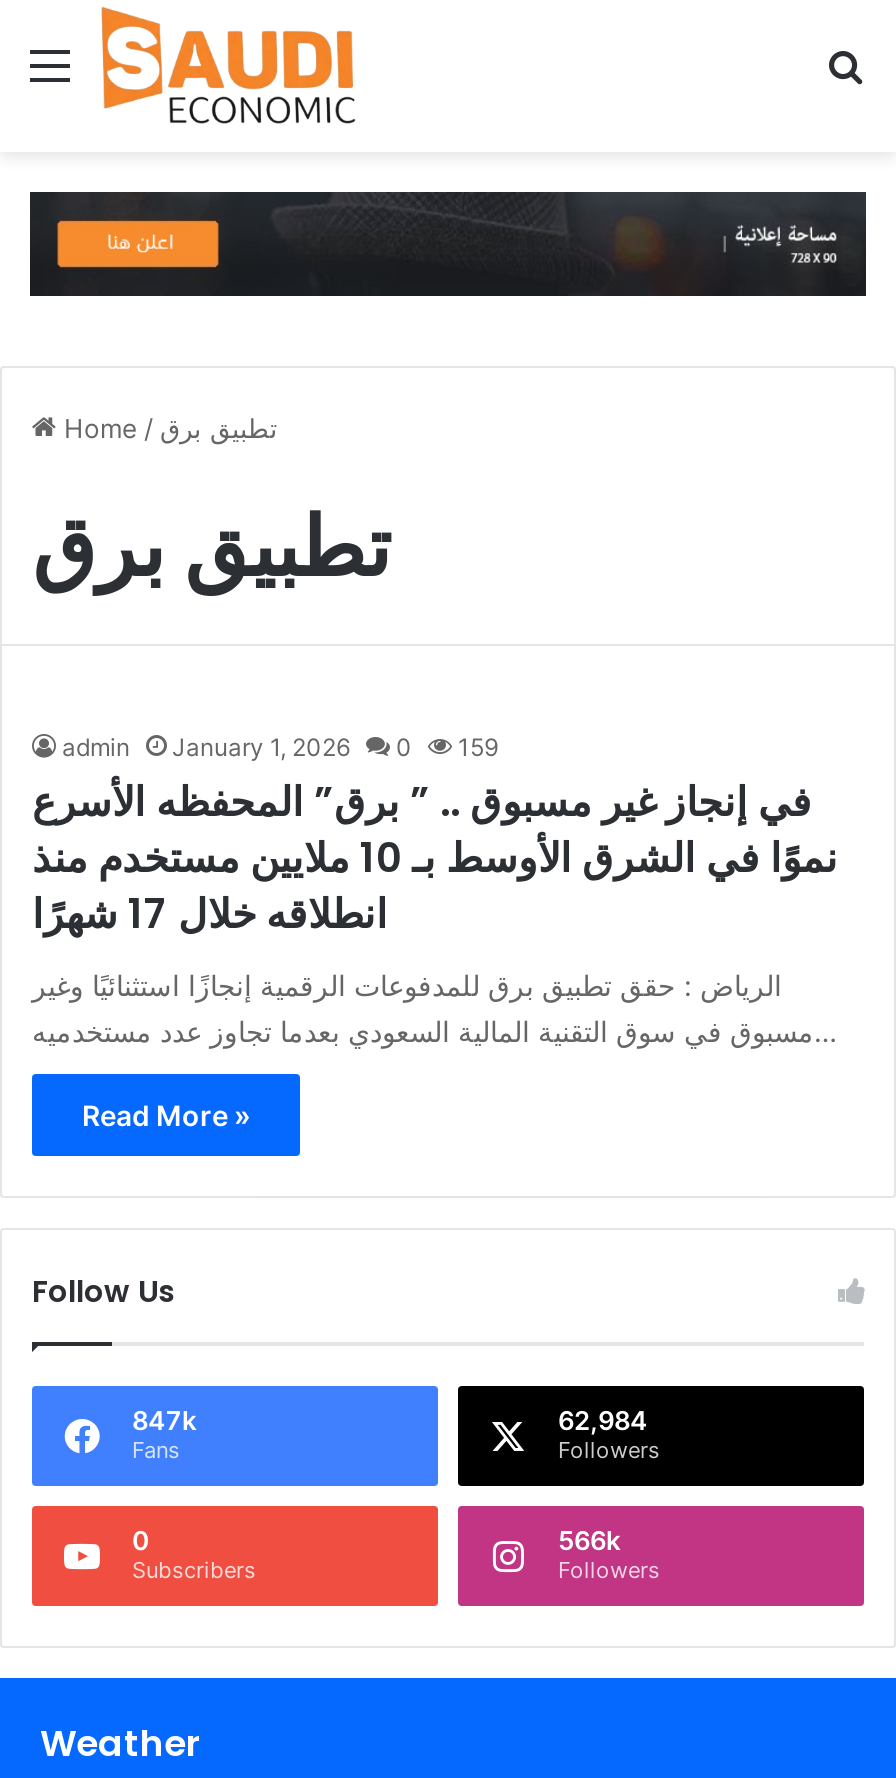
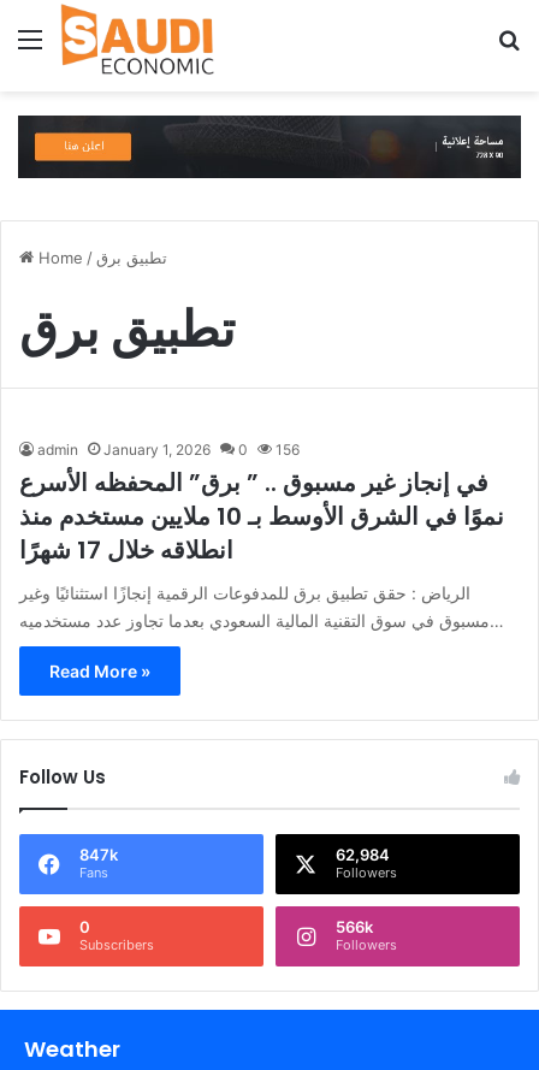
- admin January 1, 2026 0 159
+ admin January 1, 2026 0 156
